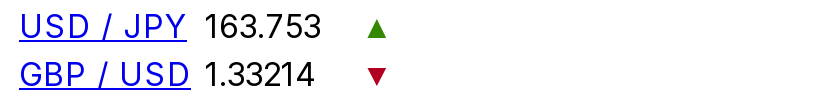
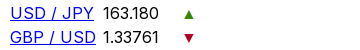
- USD / JPY 163.753
+ USD / JPY 163.180

- GBP / USD 1.33214
+ GBP / USD 1.33761
